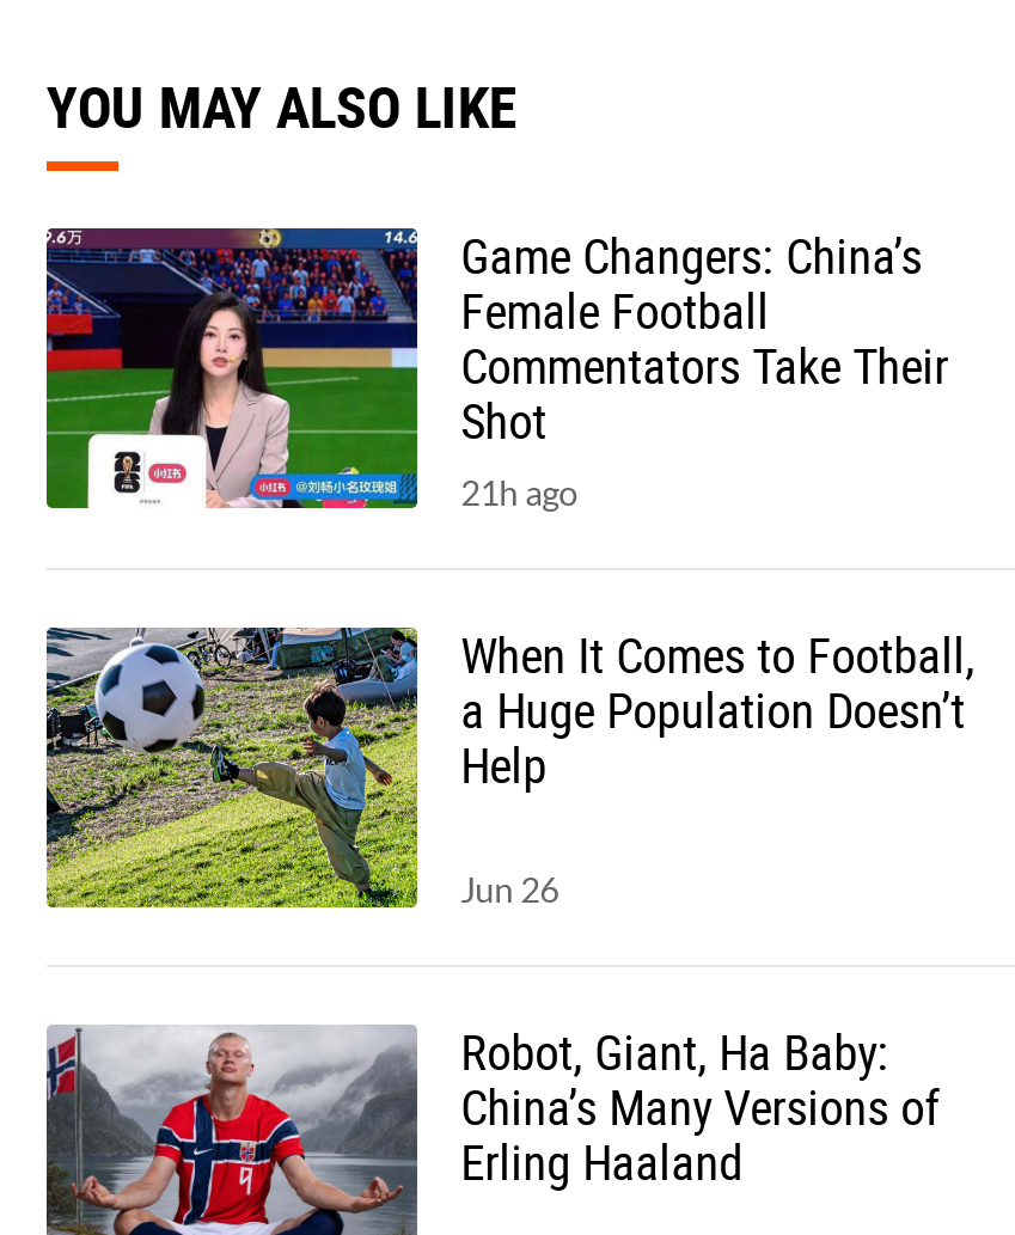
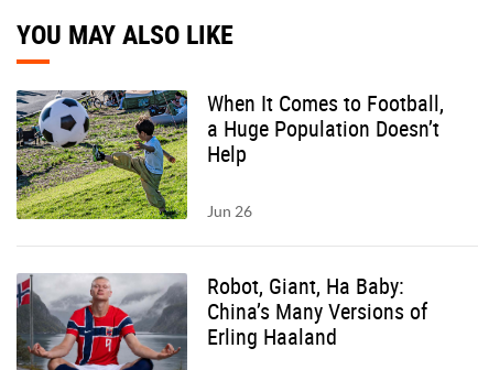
- [image]
- Game Changers: China’s
- Female Football
- Commentators Take Their
- Shot
- 21h ago
